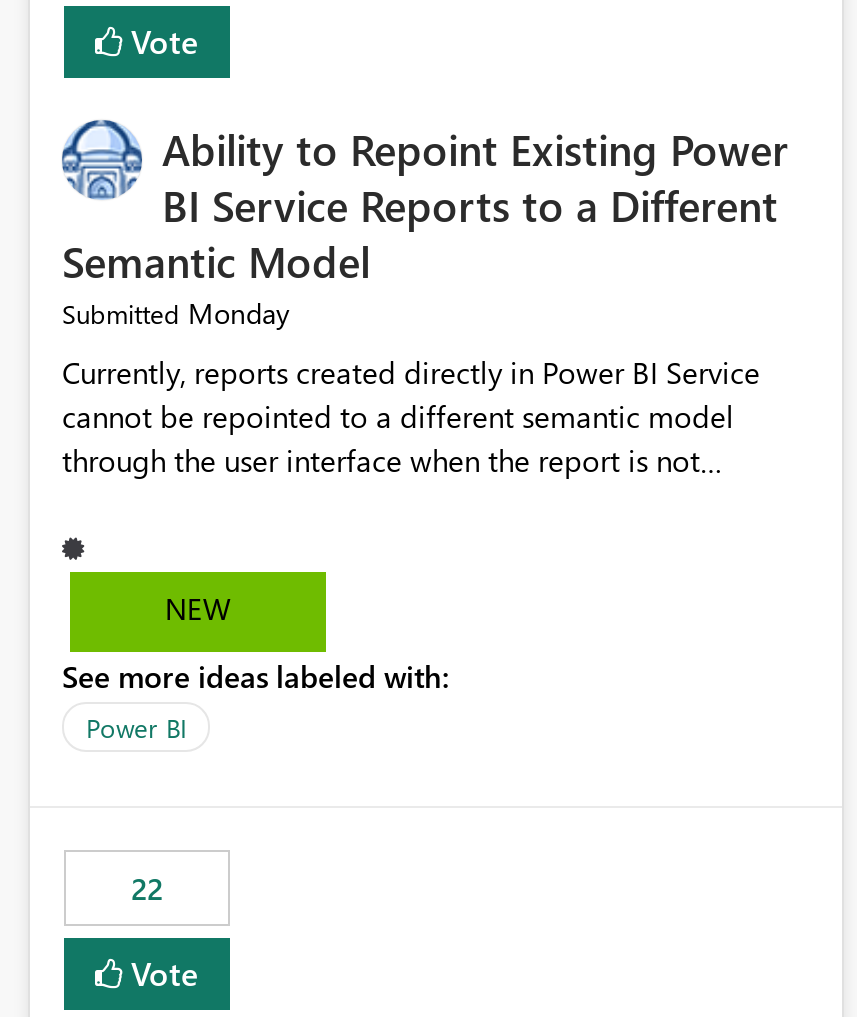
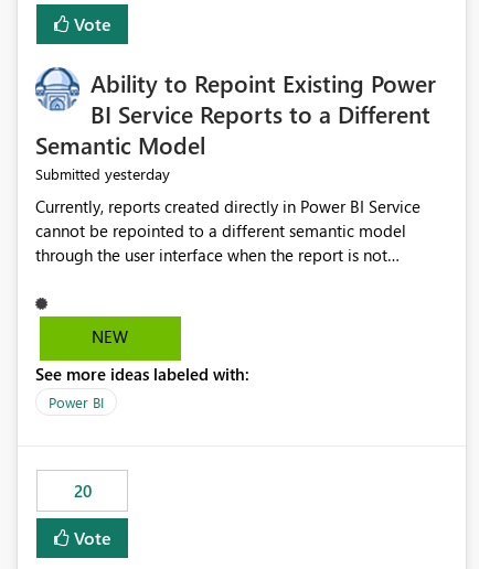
- Submitted Monday
+ Submitted yesterday

- 22
+ 20
